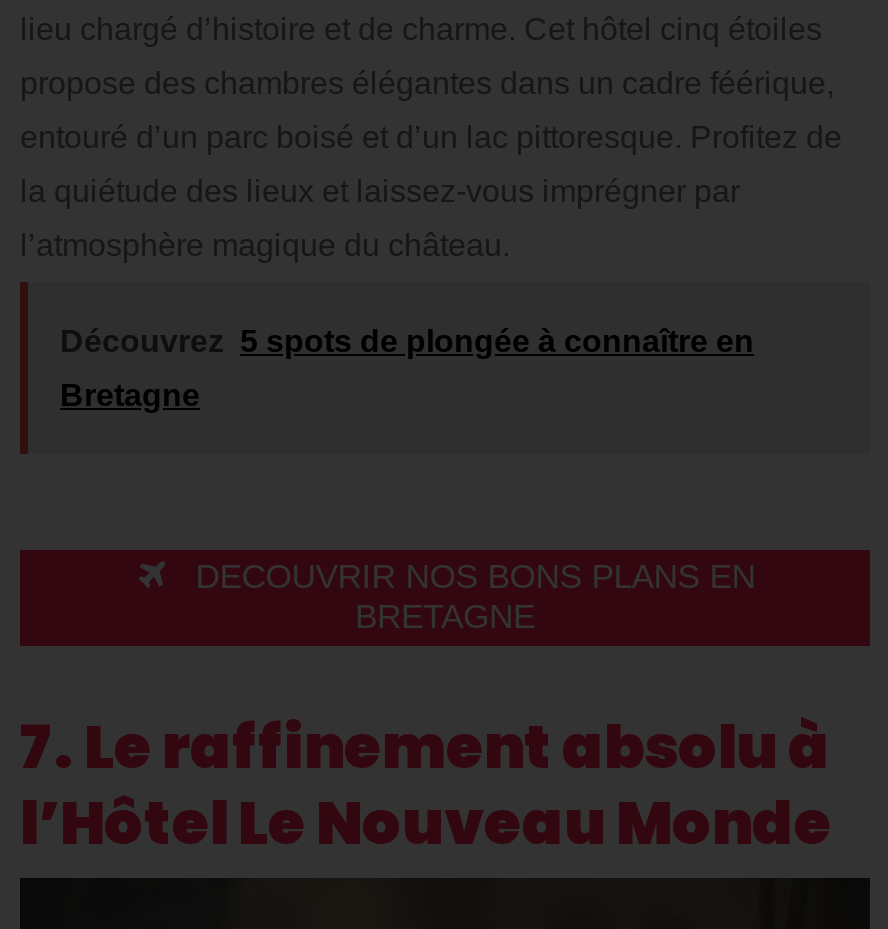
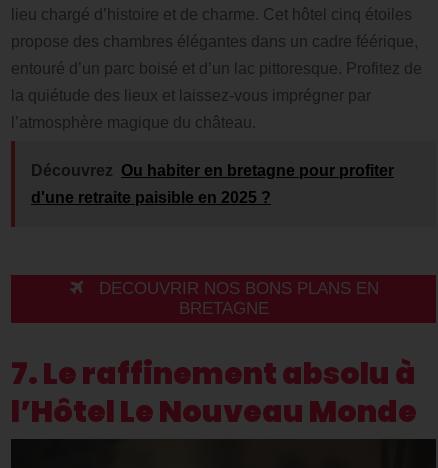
- Découvrez 5 spots de plongée à connaître en
+ Découvrez Ou habiter en bretagne pour profiter

- Bretagne
+ d'une retraite paisible en 2025 ?
